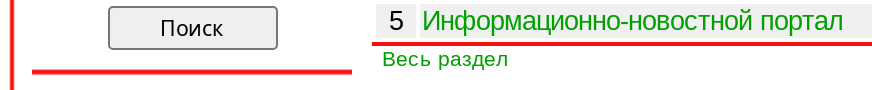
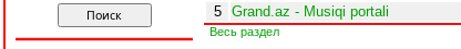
- Информационно-новостной портал
+ Grand.az - Musiqi portali
